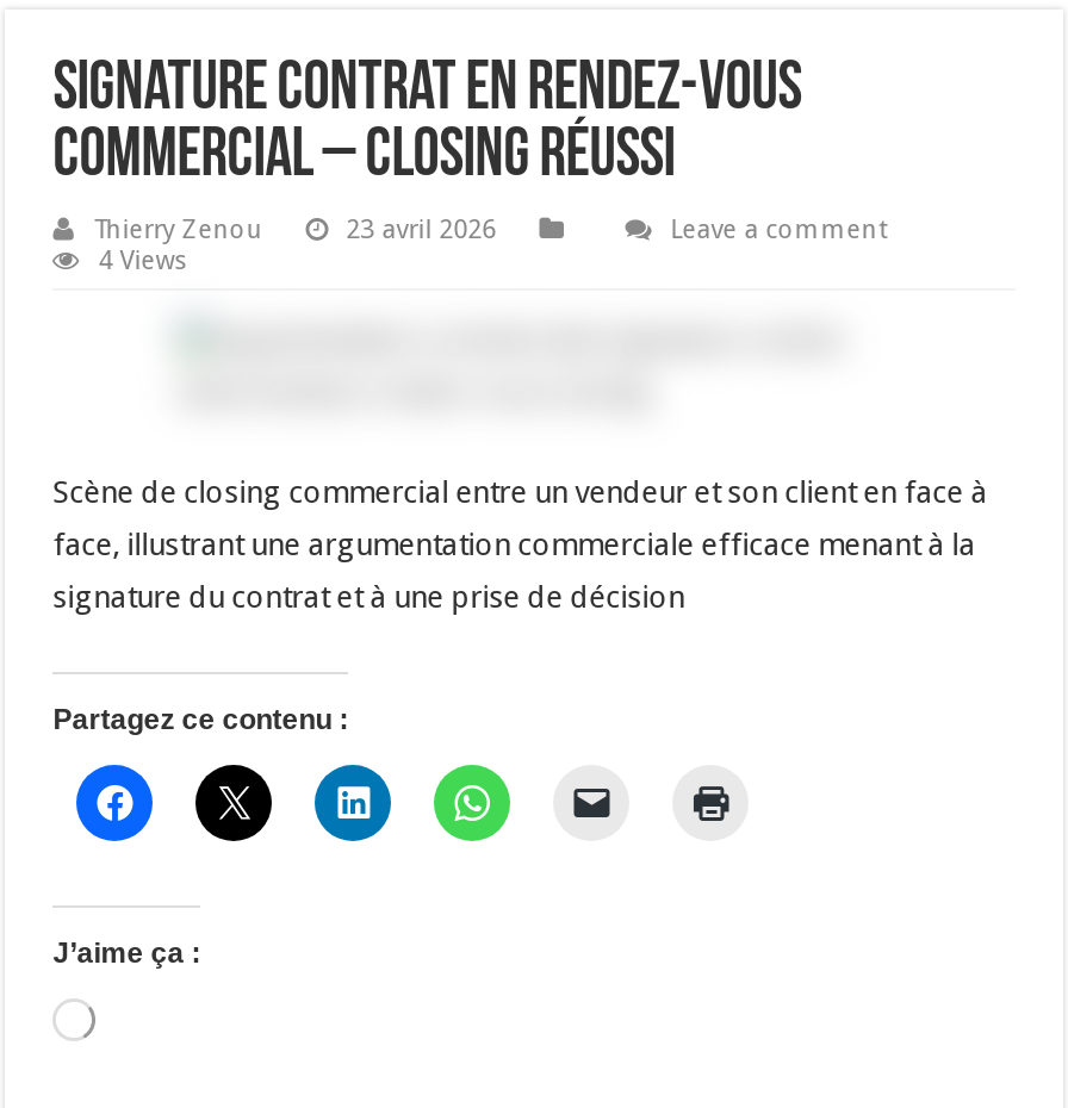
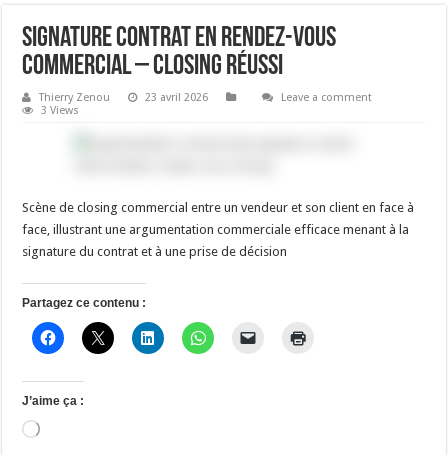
- 4 Views
+ 3 Views
